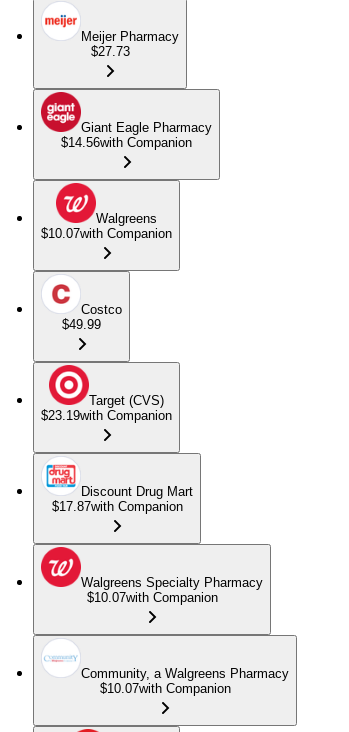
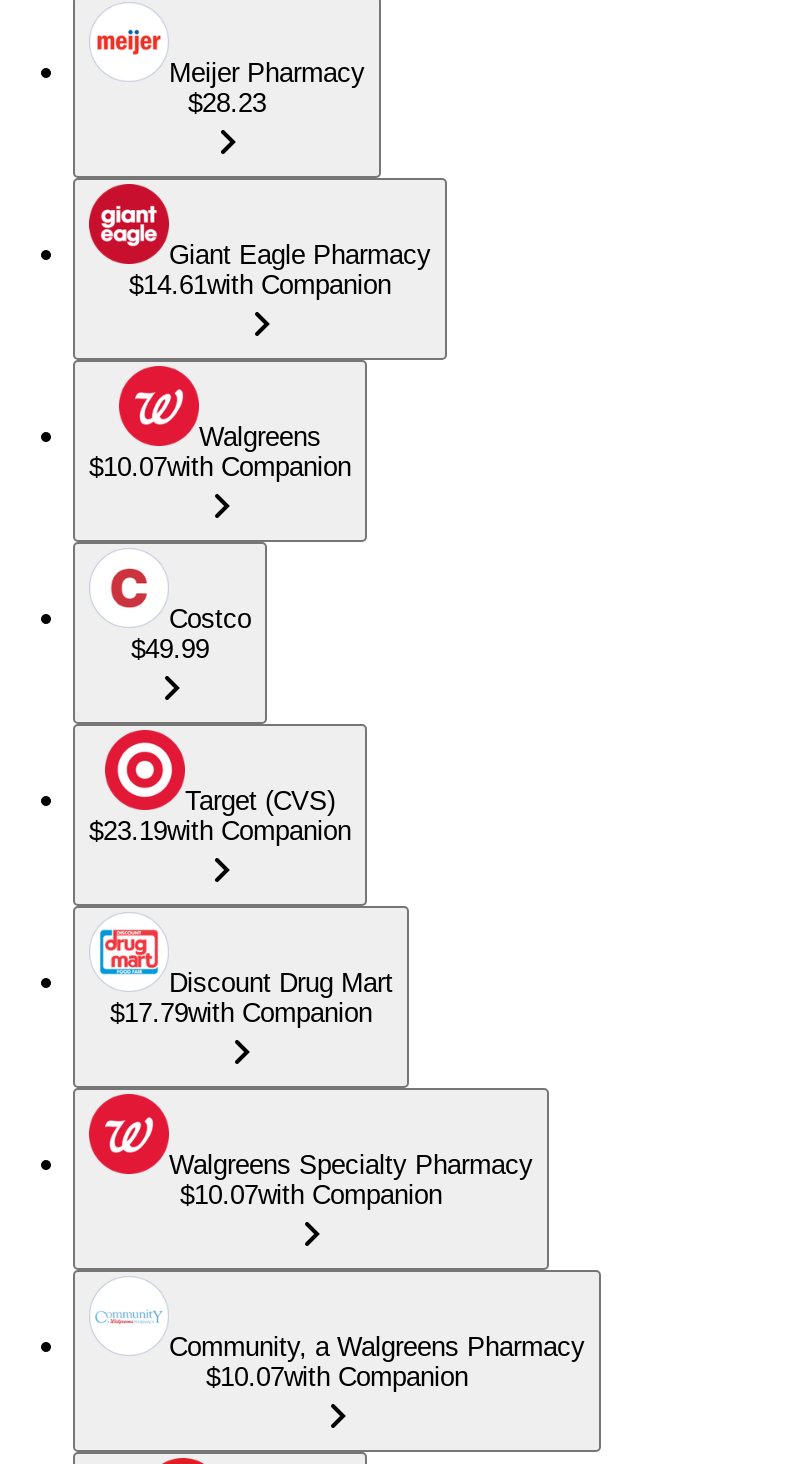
- $27.73
+ $28.23

- $14.56with Companion
+ $14.61with Companion

- $17.87with Companion
+ $17.79with Companion
